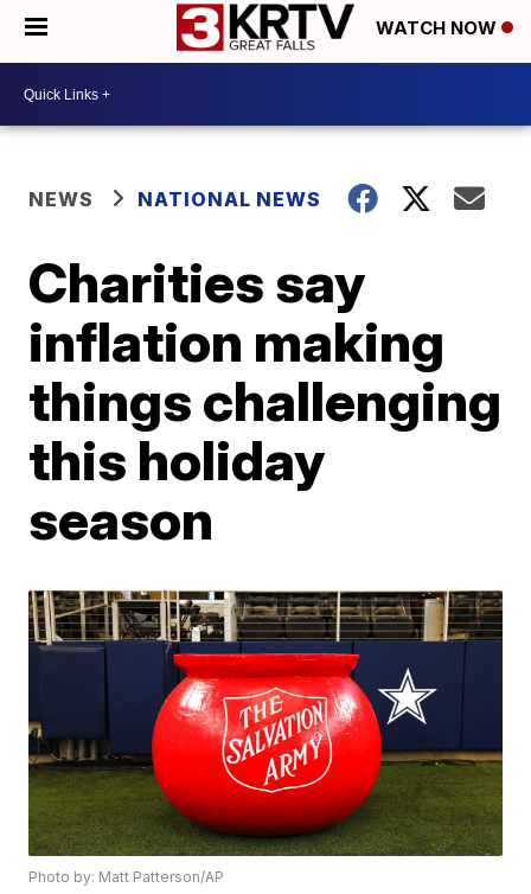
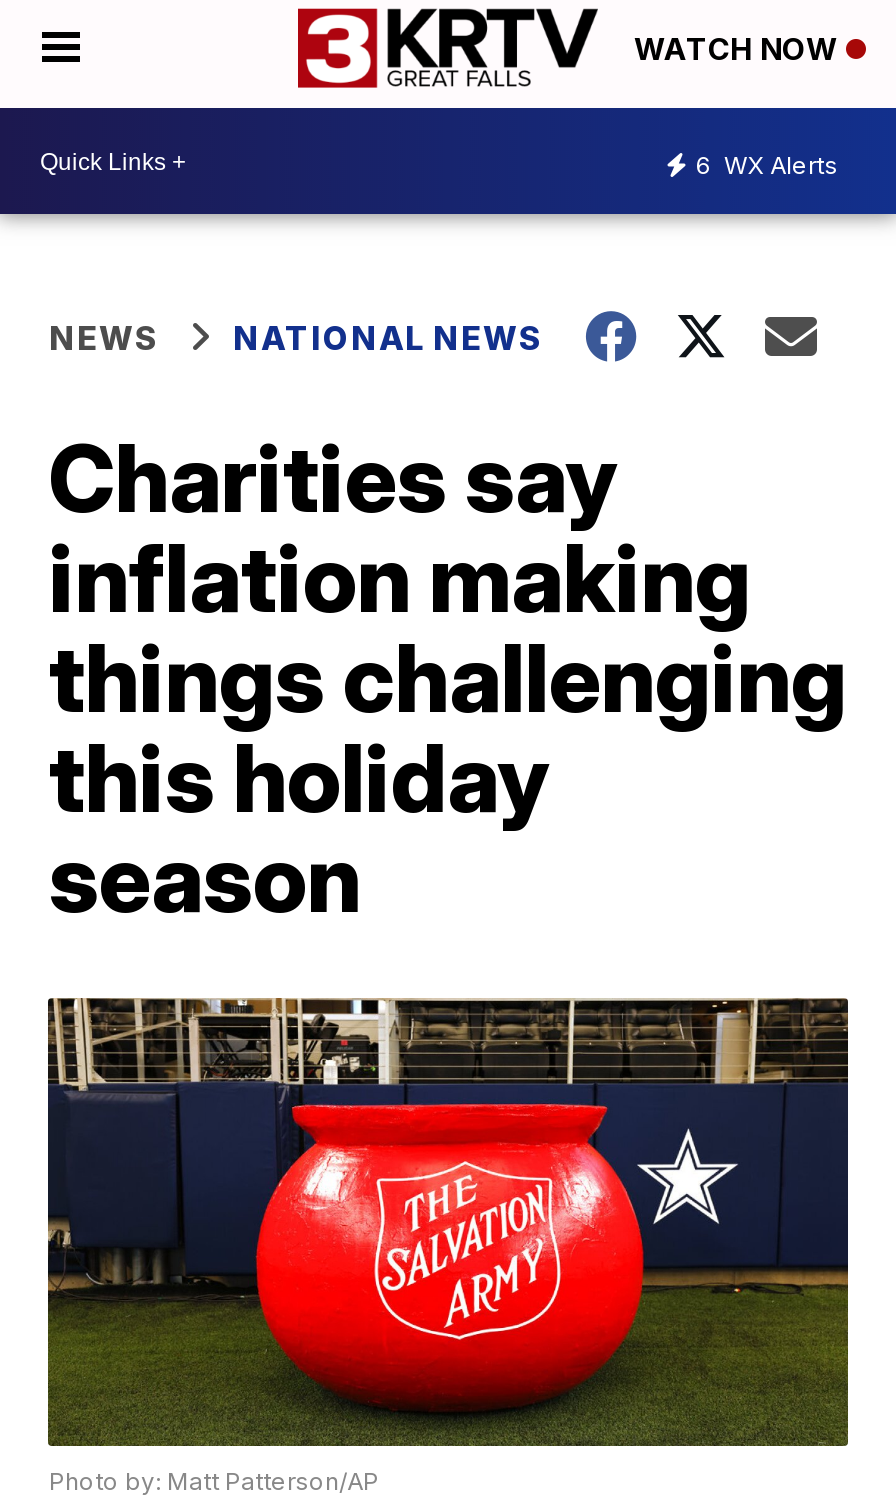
+ 6 WX Alerts
